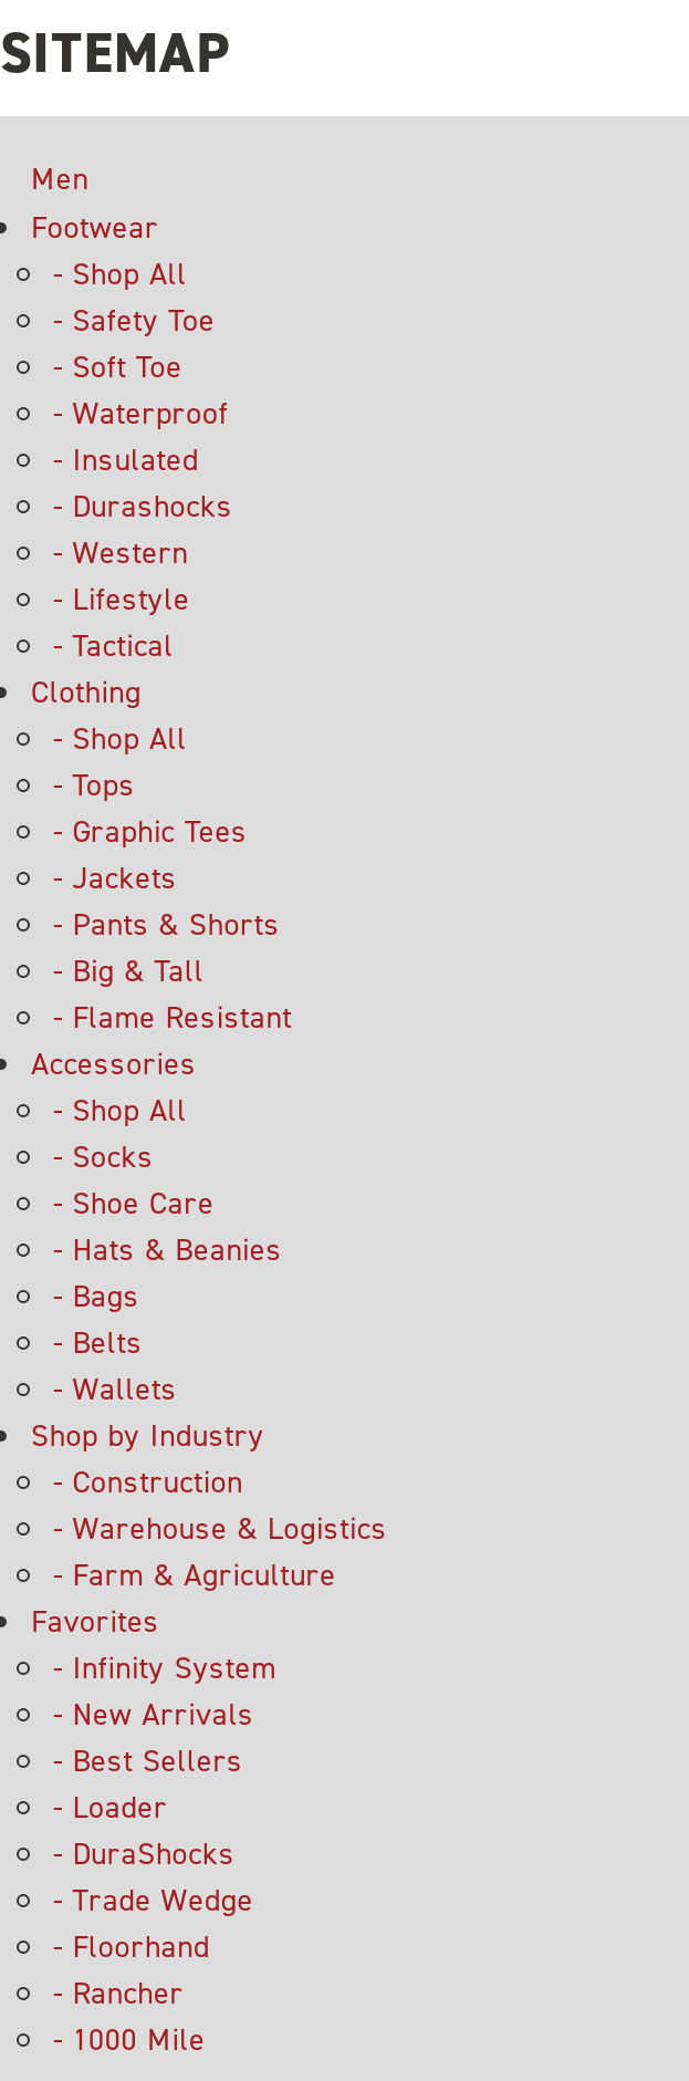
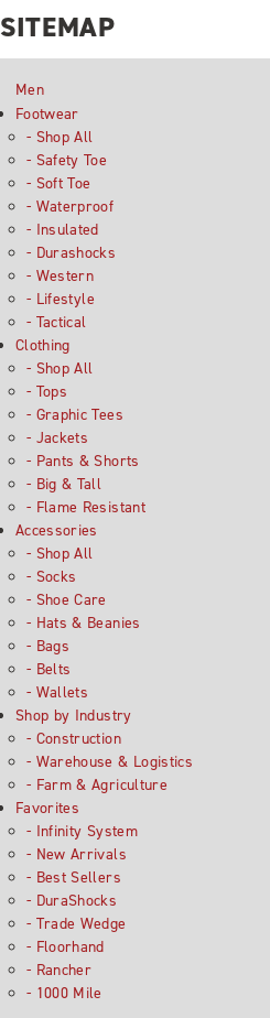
- - Loader
